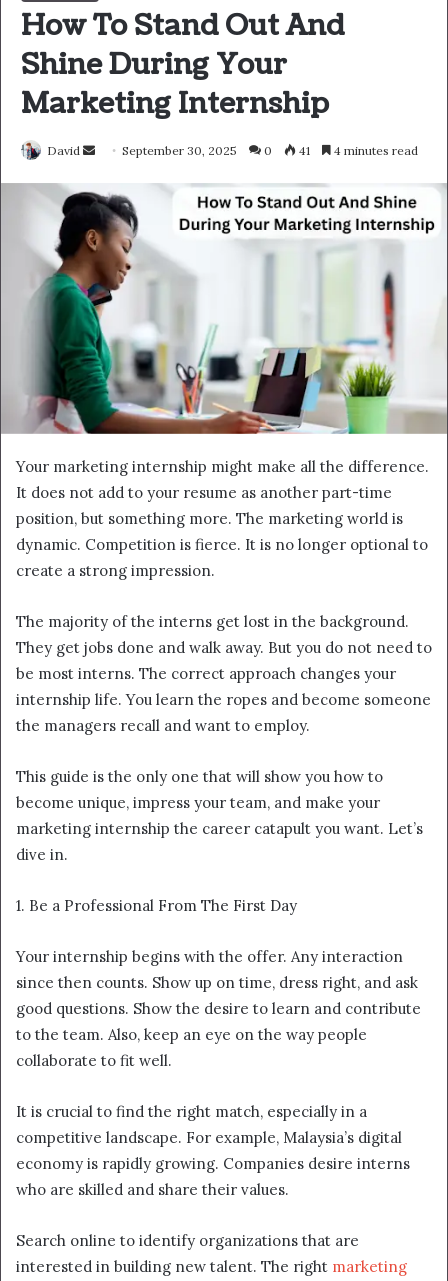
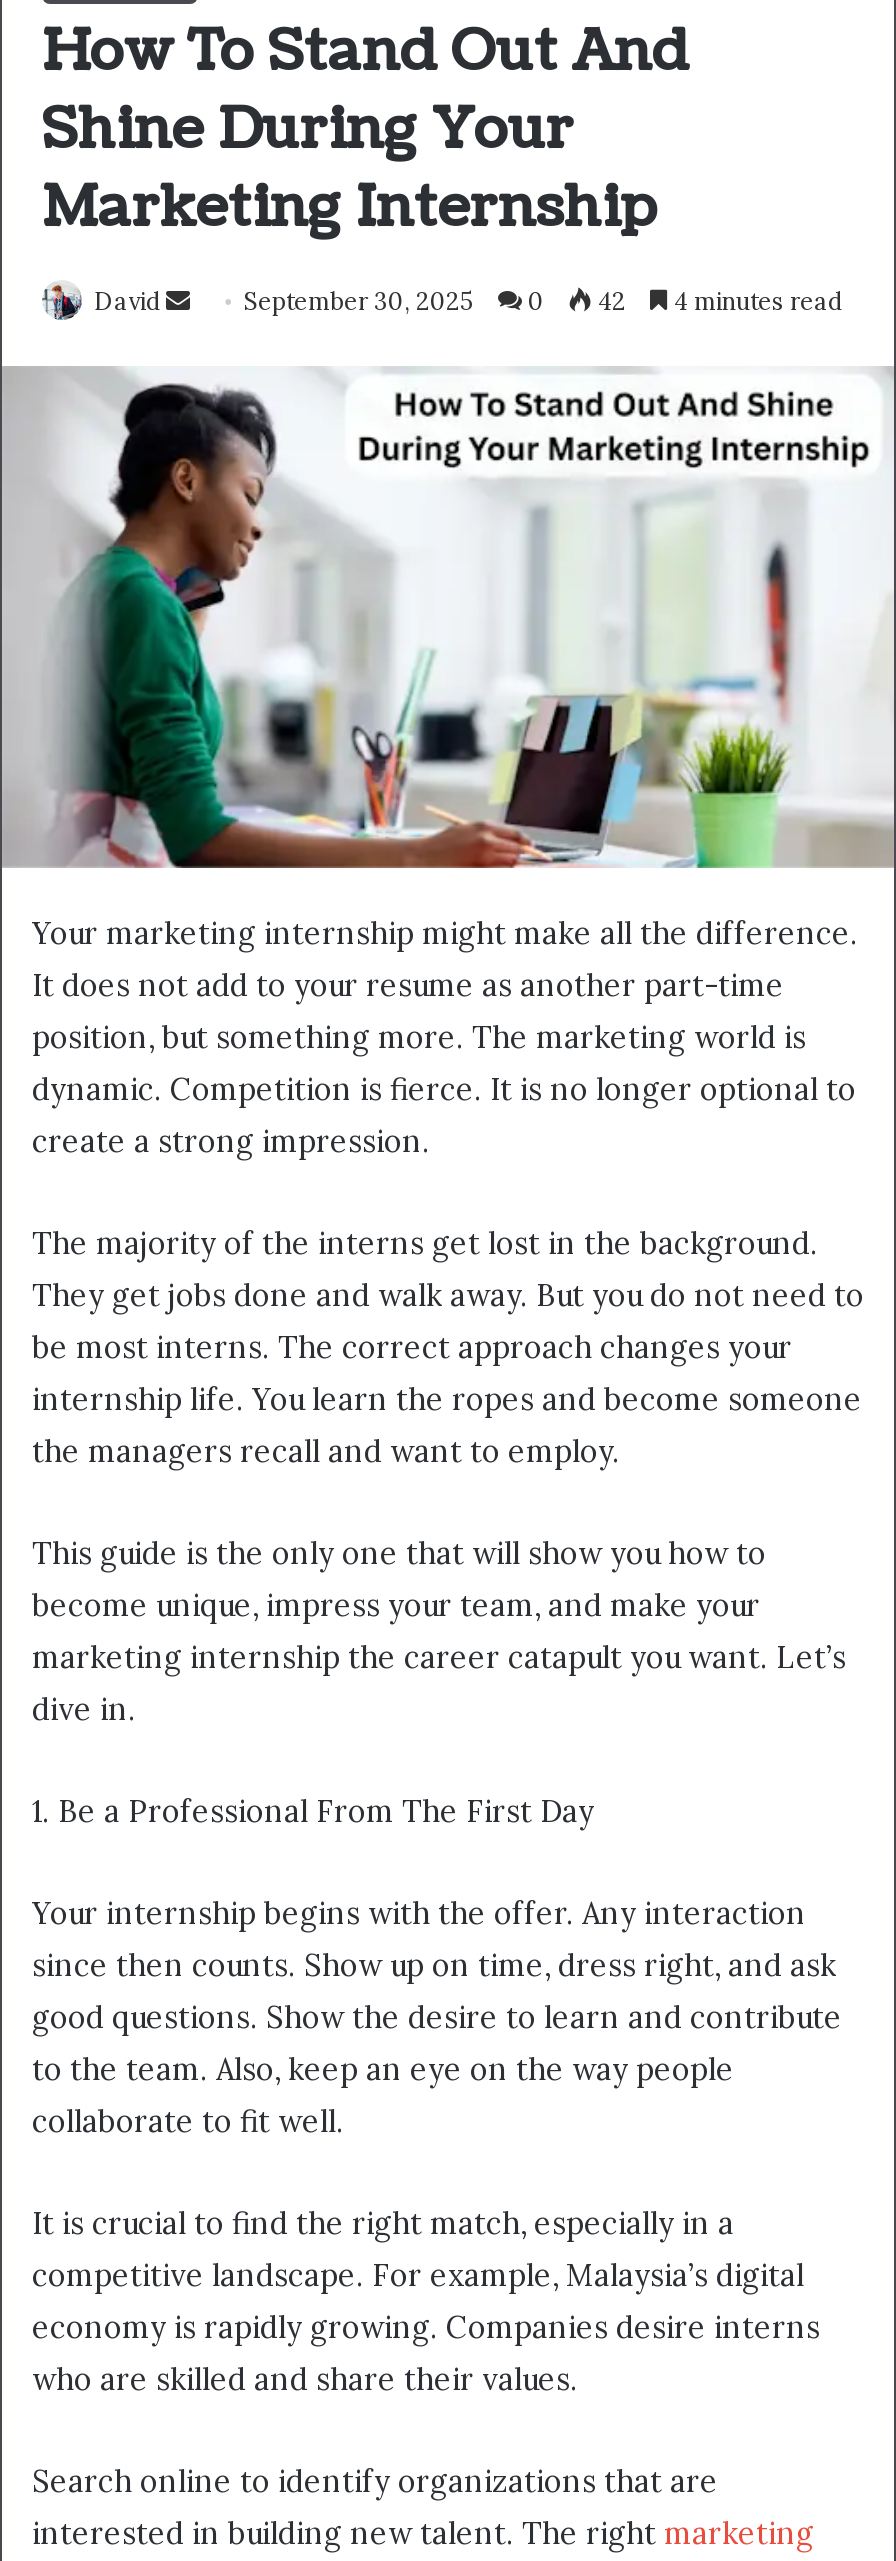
- 41
+ 42
